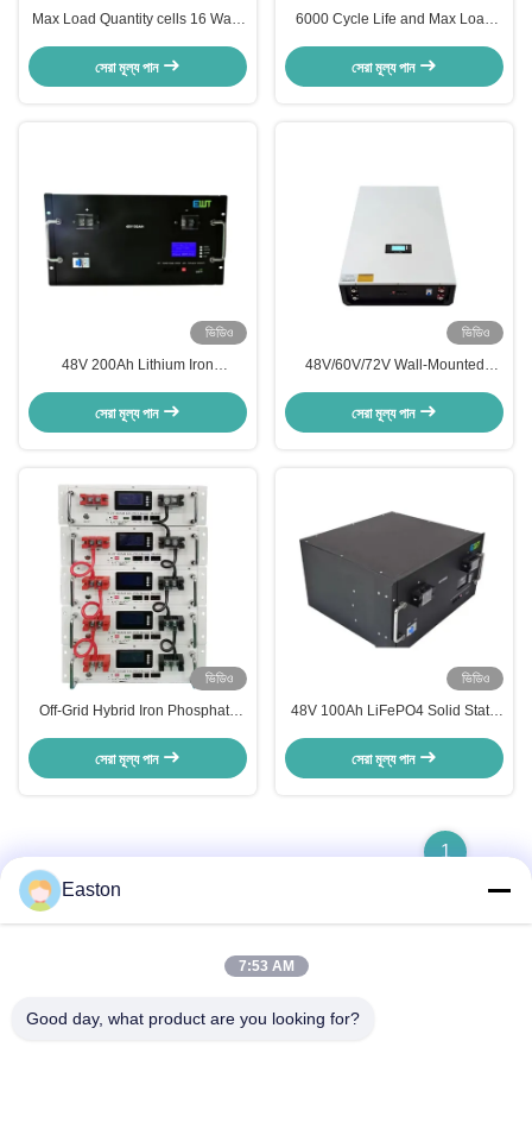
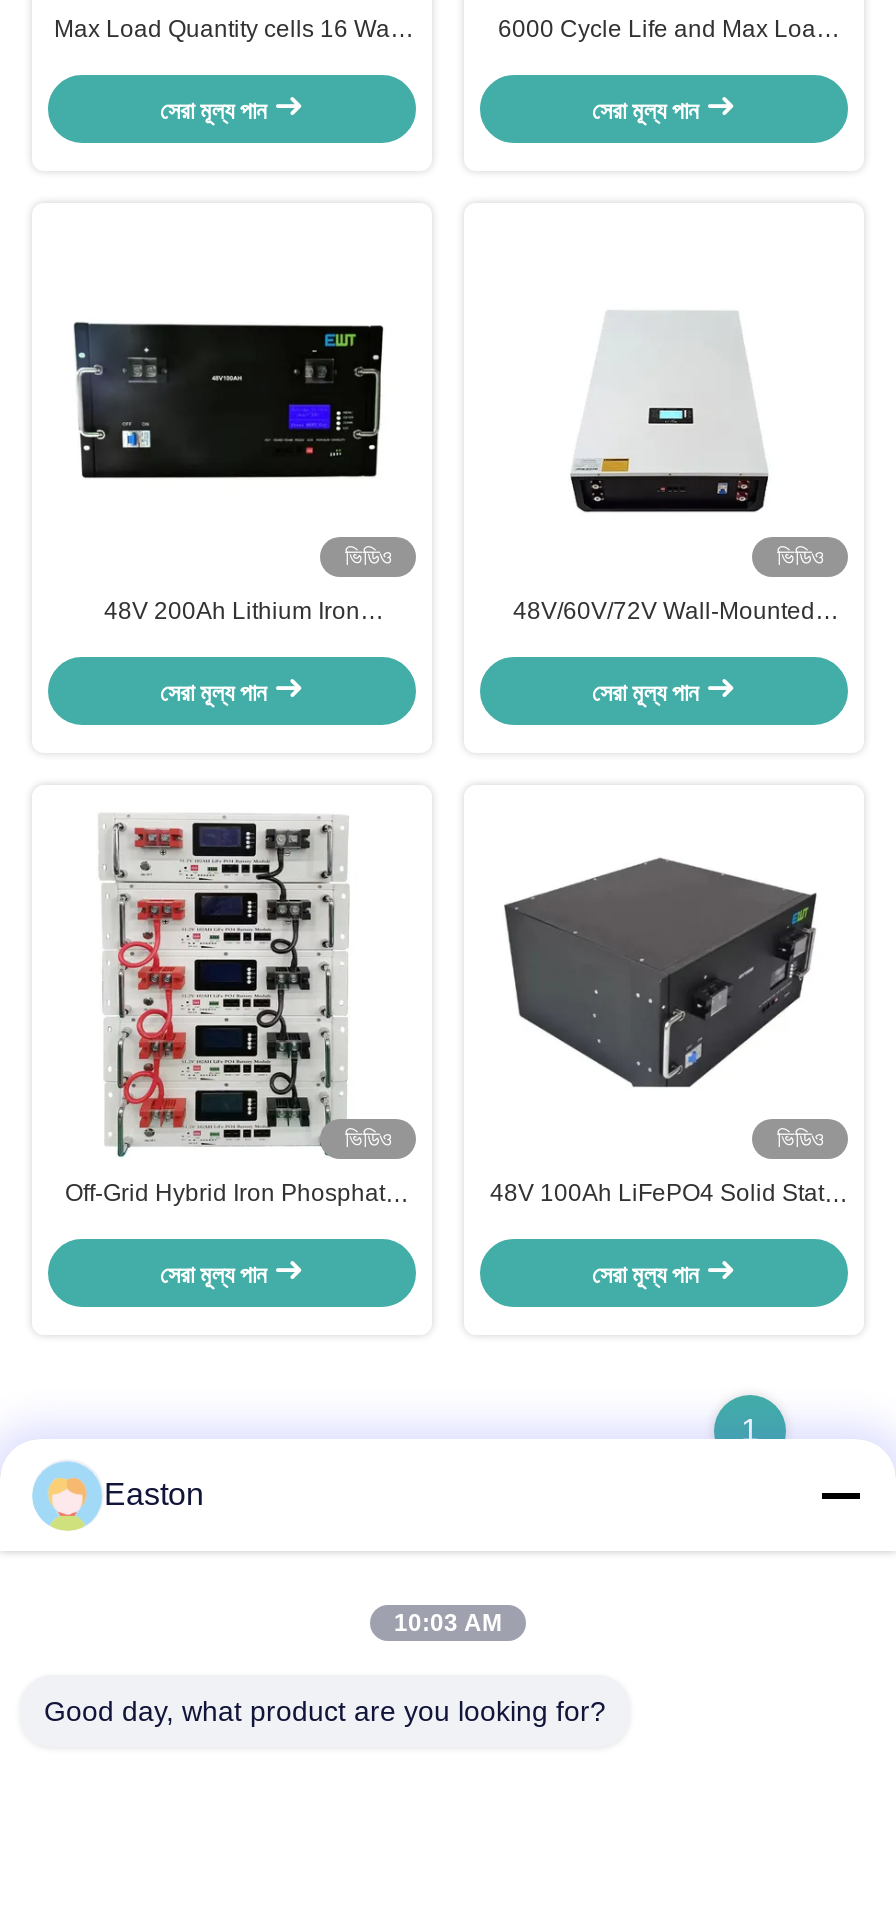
- 7:53 AM
+ 10:03 AM
